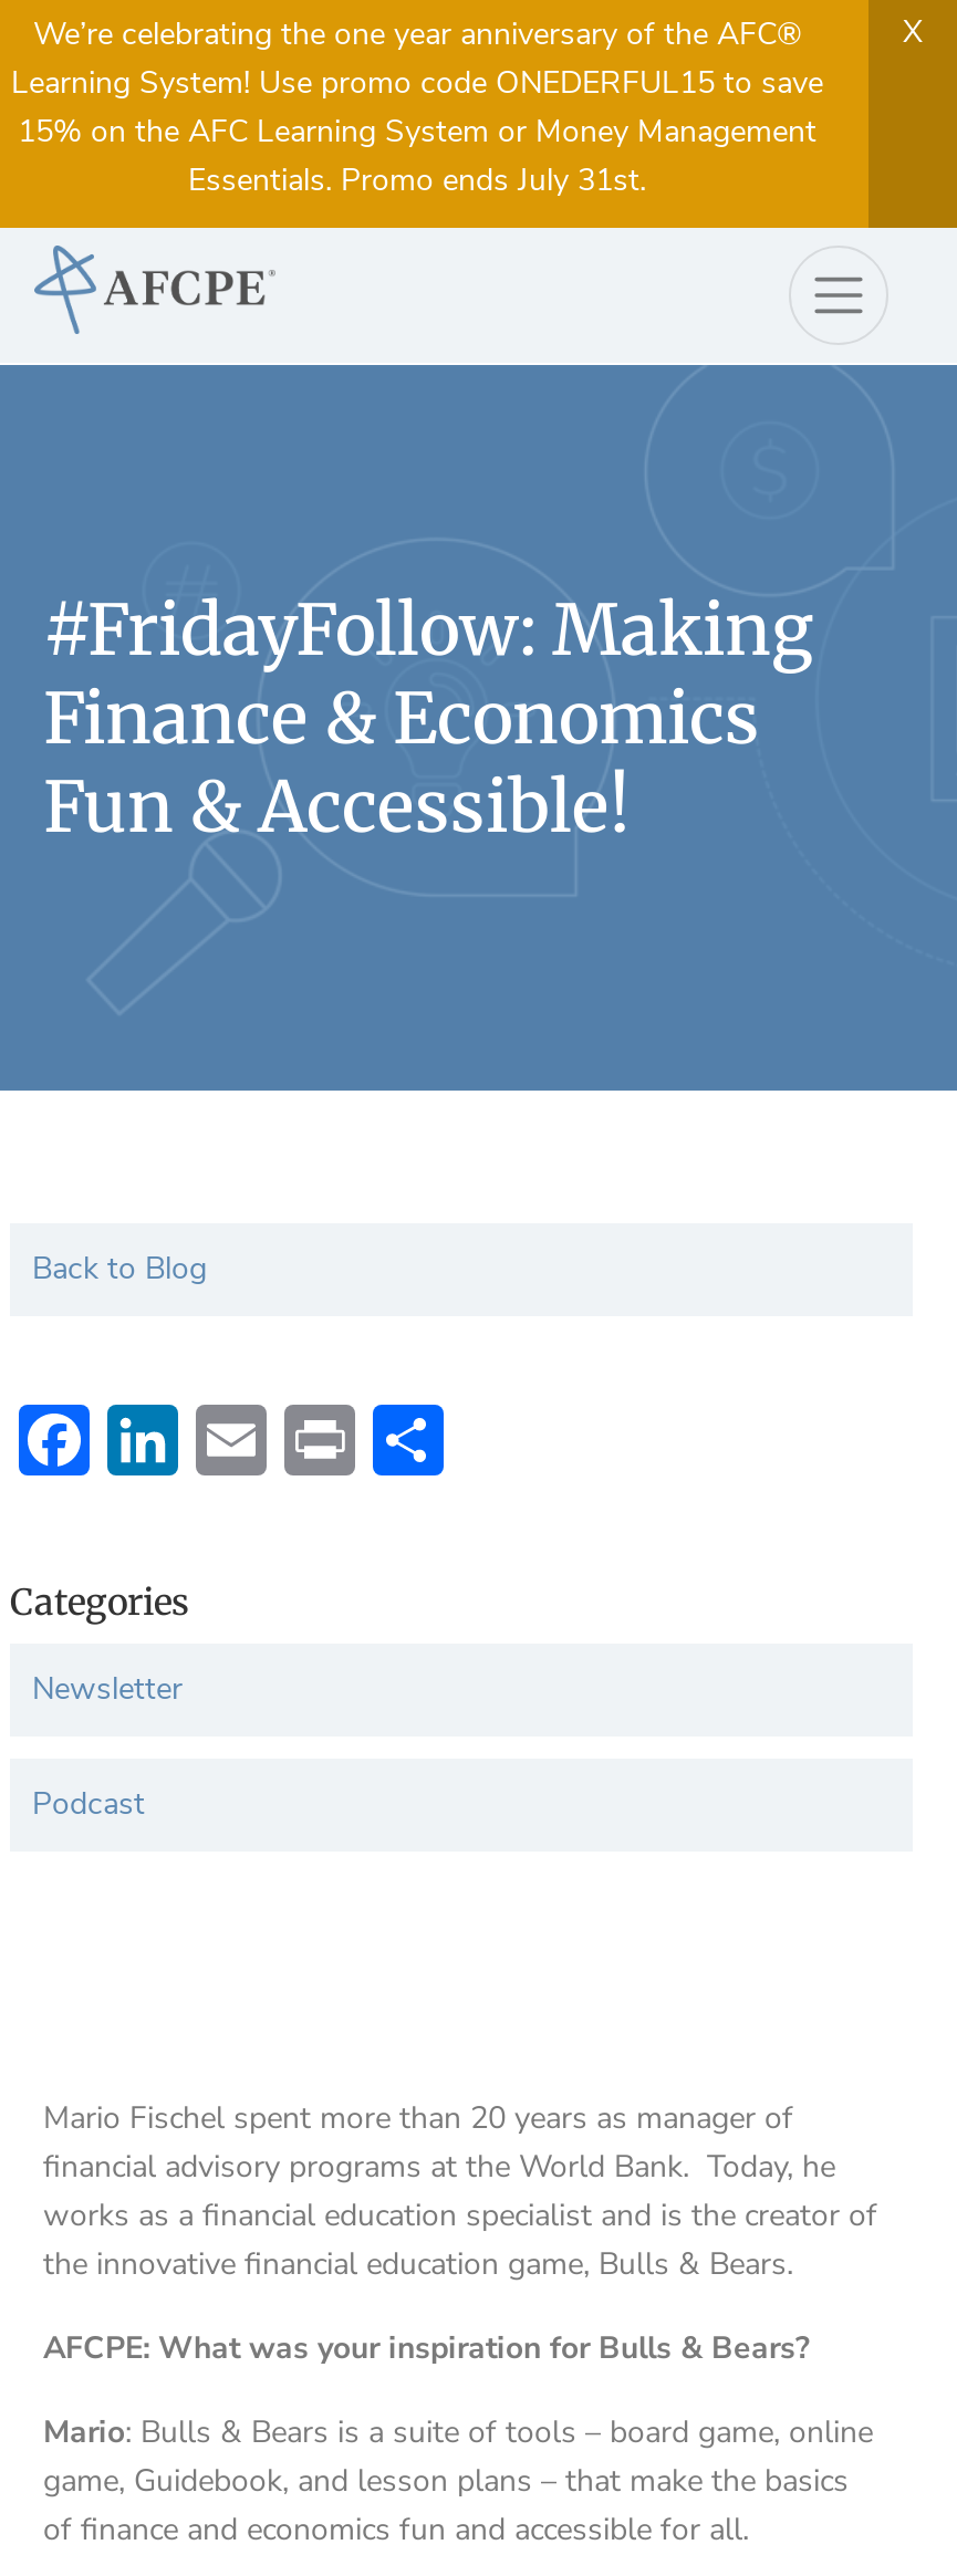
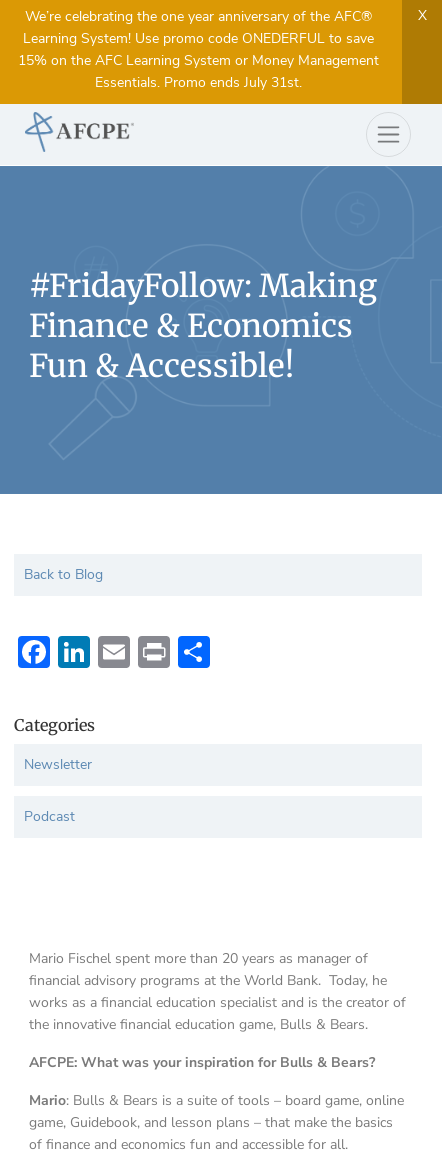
- Learning System! Use promo code ONEDERFUL15 to save
+ Learning System! Use promo code ONEDERFUL to save
